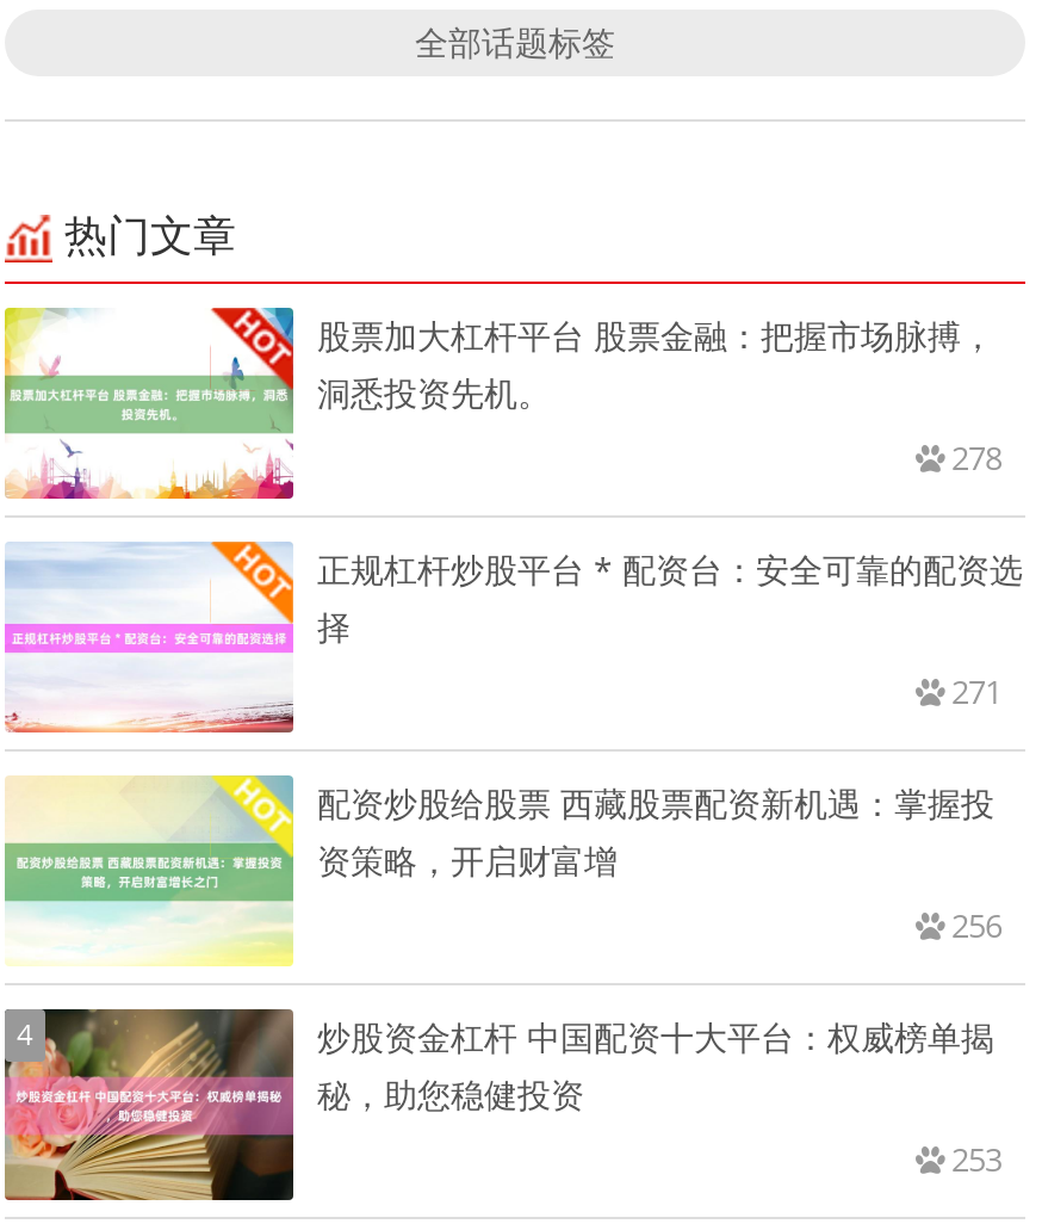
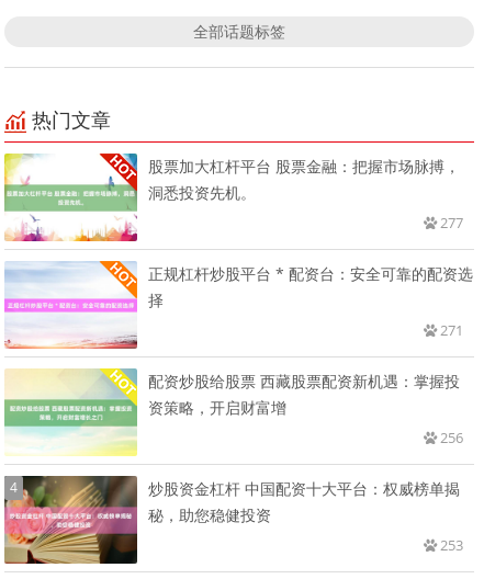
- 278
+ 277
